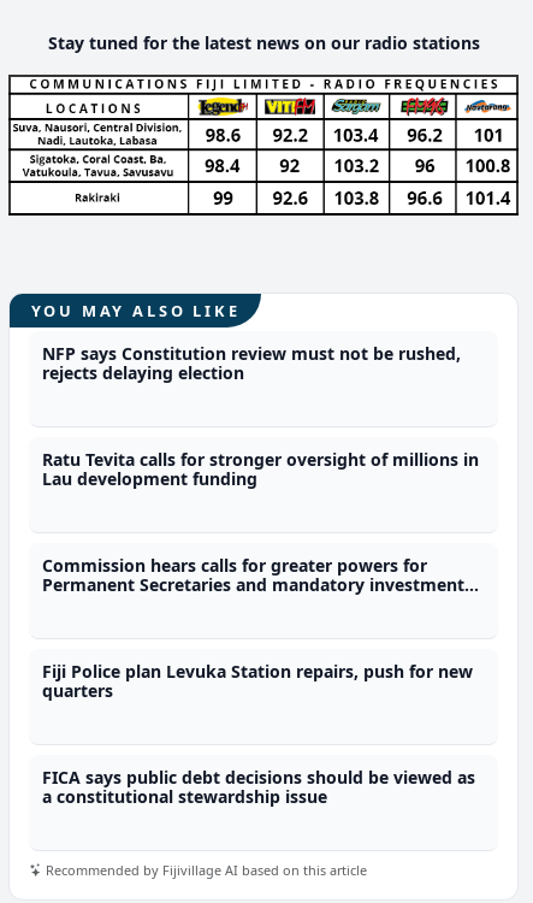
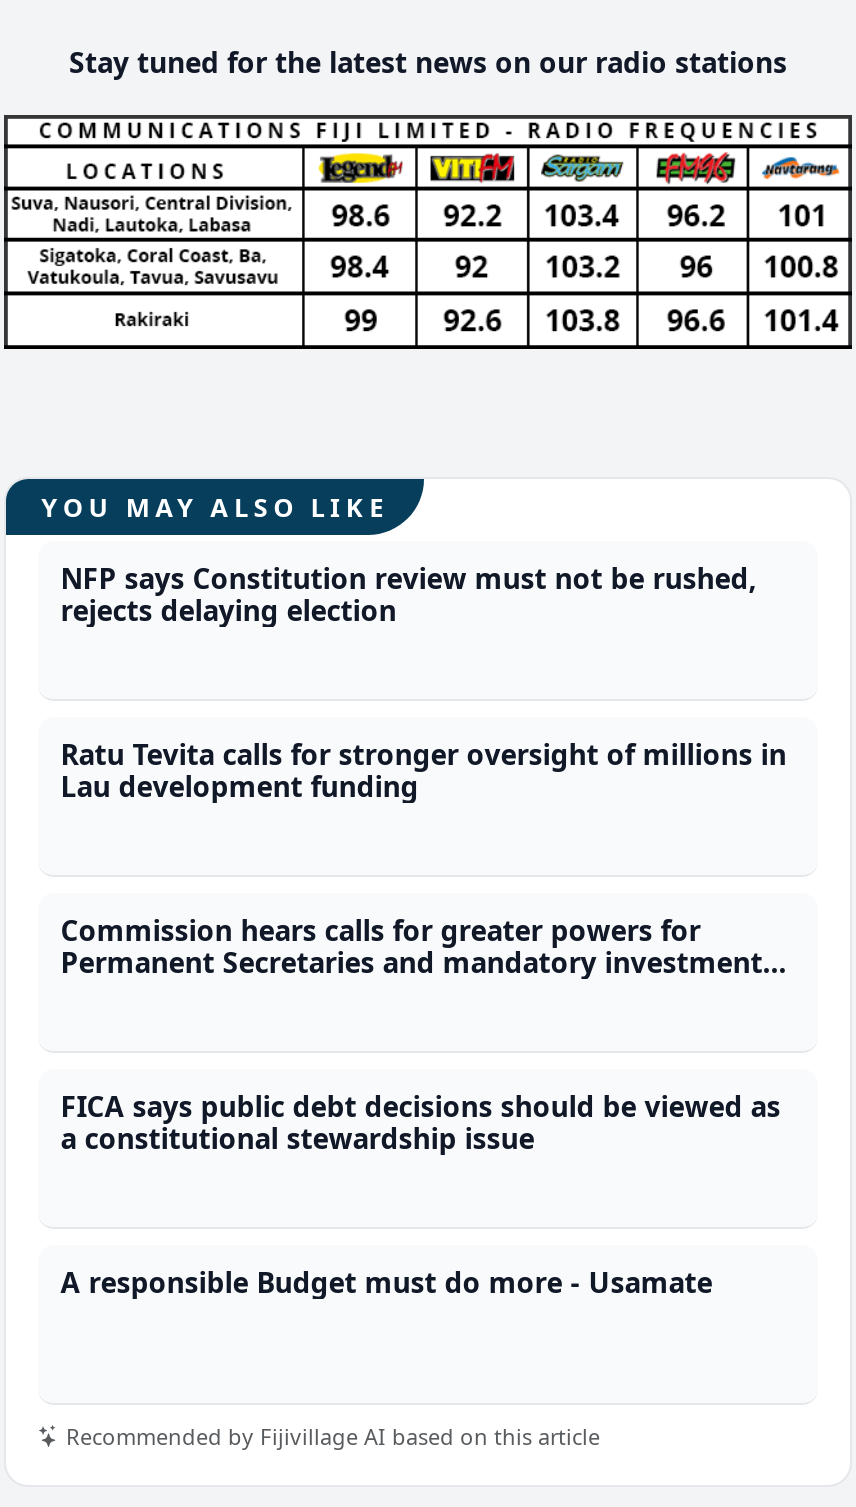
- Fiji Police plan Levuka Station repairs, push for new
- quarters

moved up: FICA says public debt decisions should be viewed as | a constitutional stewardship issue

+ A responsible Budget must do more - Usamate
